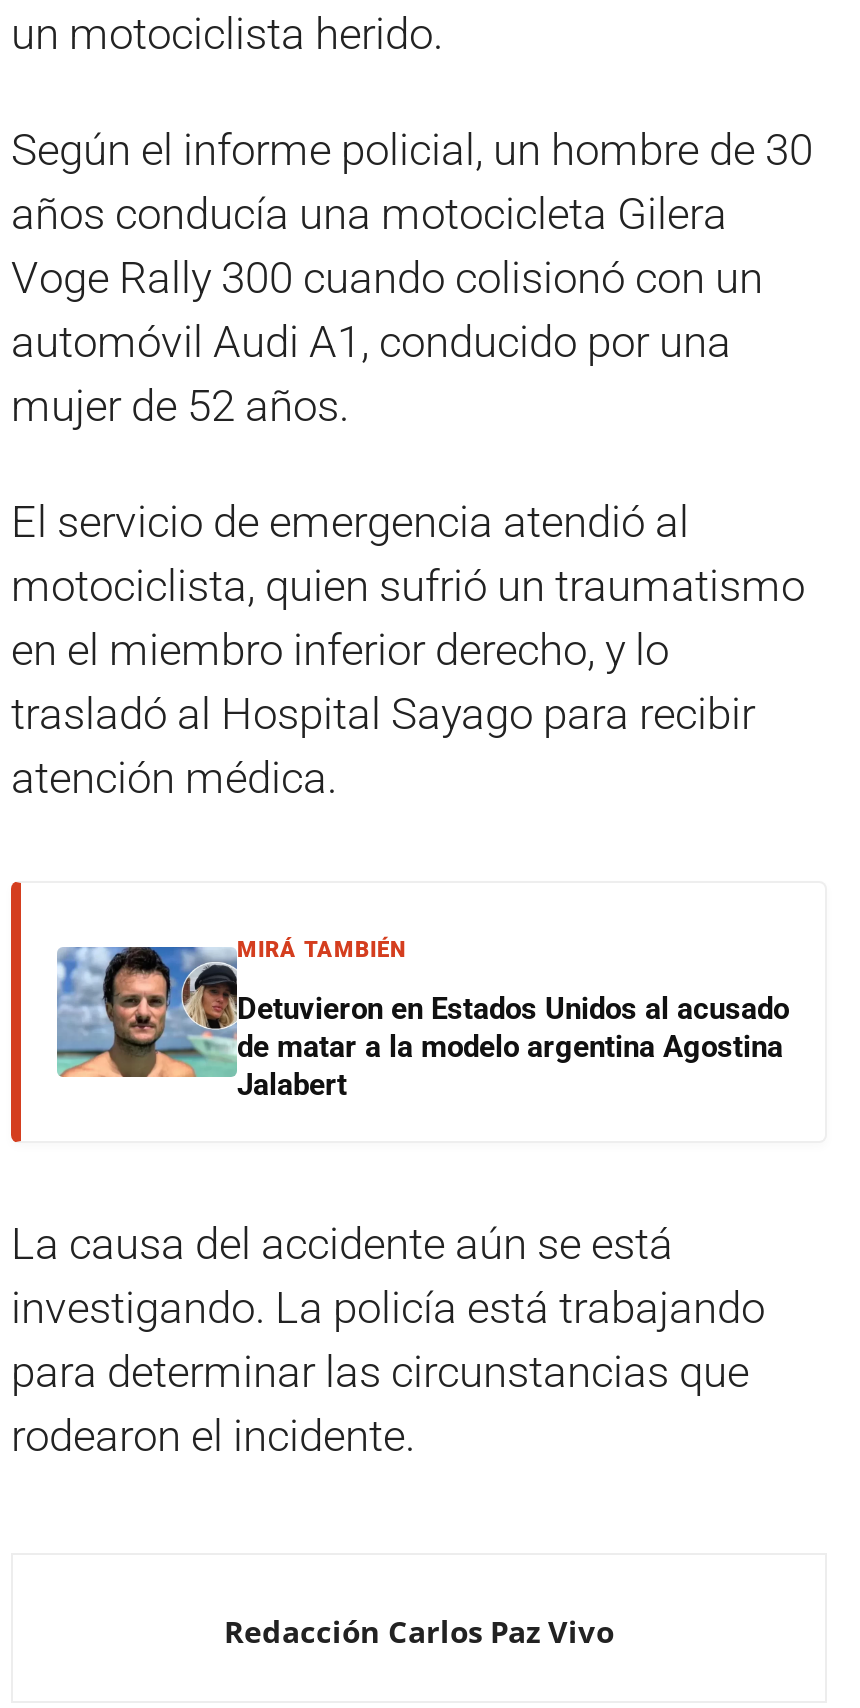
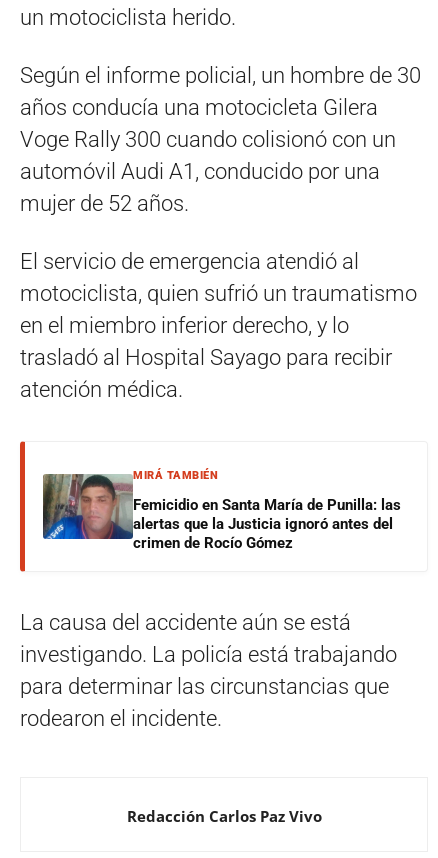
- [image]
- Detuvieron en Estados Unidos al acusado
- de matar a la modelo argentina Agostina
- Jalabert
+ [image]
+ Femicidio en Santa María de Punilla: las
+ alertas que la Justicia ignoró antes del
+ crimen de Rocío Gómez
